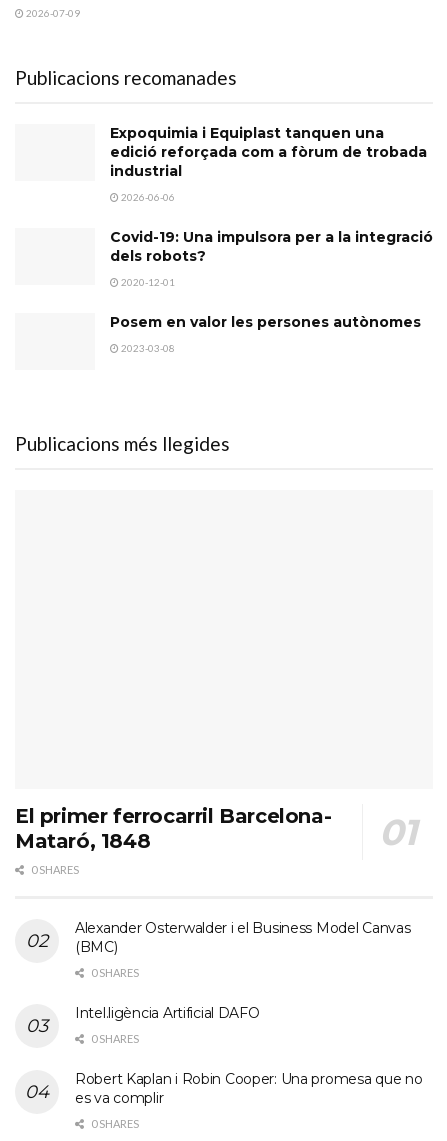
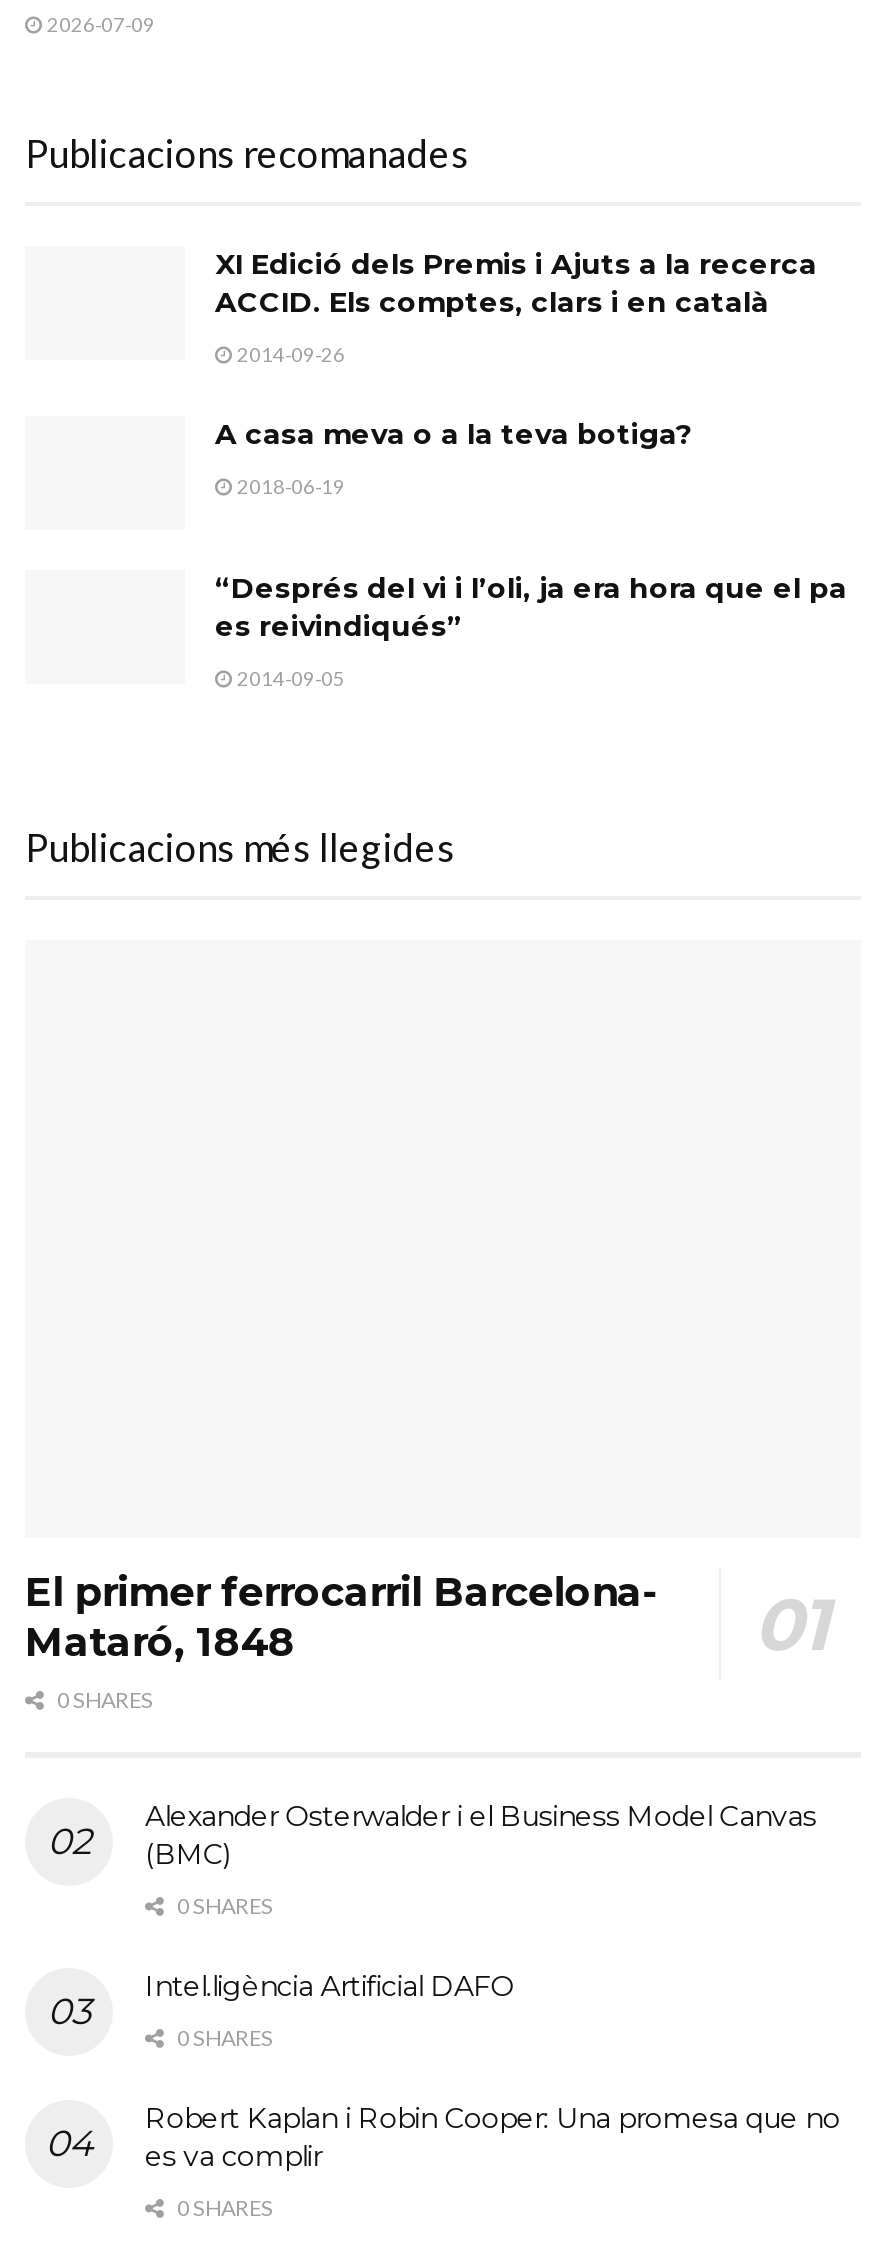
- Expoquimia i Equiplast tanquen una
- edició reforçada com a fòrum de trobada
- industrial
+ XI Edició dels Premis i Ajuts a la recerca
+ ACCID. Els comptes, clars i en català

- 2026-06-06
+ 2014-09-26

- Covid-19: Una impulsora per a la integració
- dels robots?
+ A casa meva o a la teva botiga?

- 2020-12-01
+ 2018-06-19

- Posem en valor les persones autònomes
+ “Després del vi i l’oli, ja era hora que el pa
+ es reivindiqués”

- 2023-03-08
+ 2014-09-05
